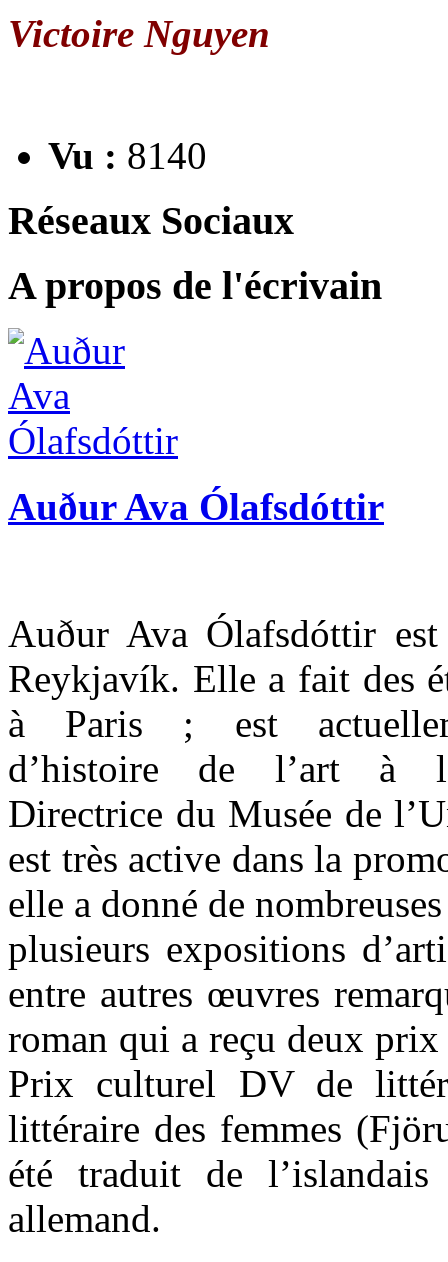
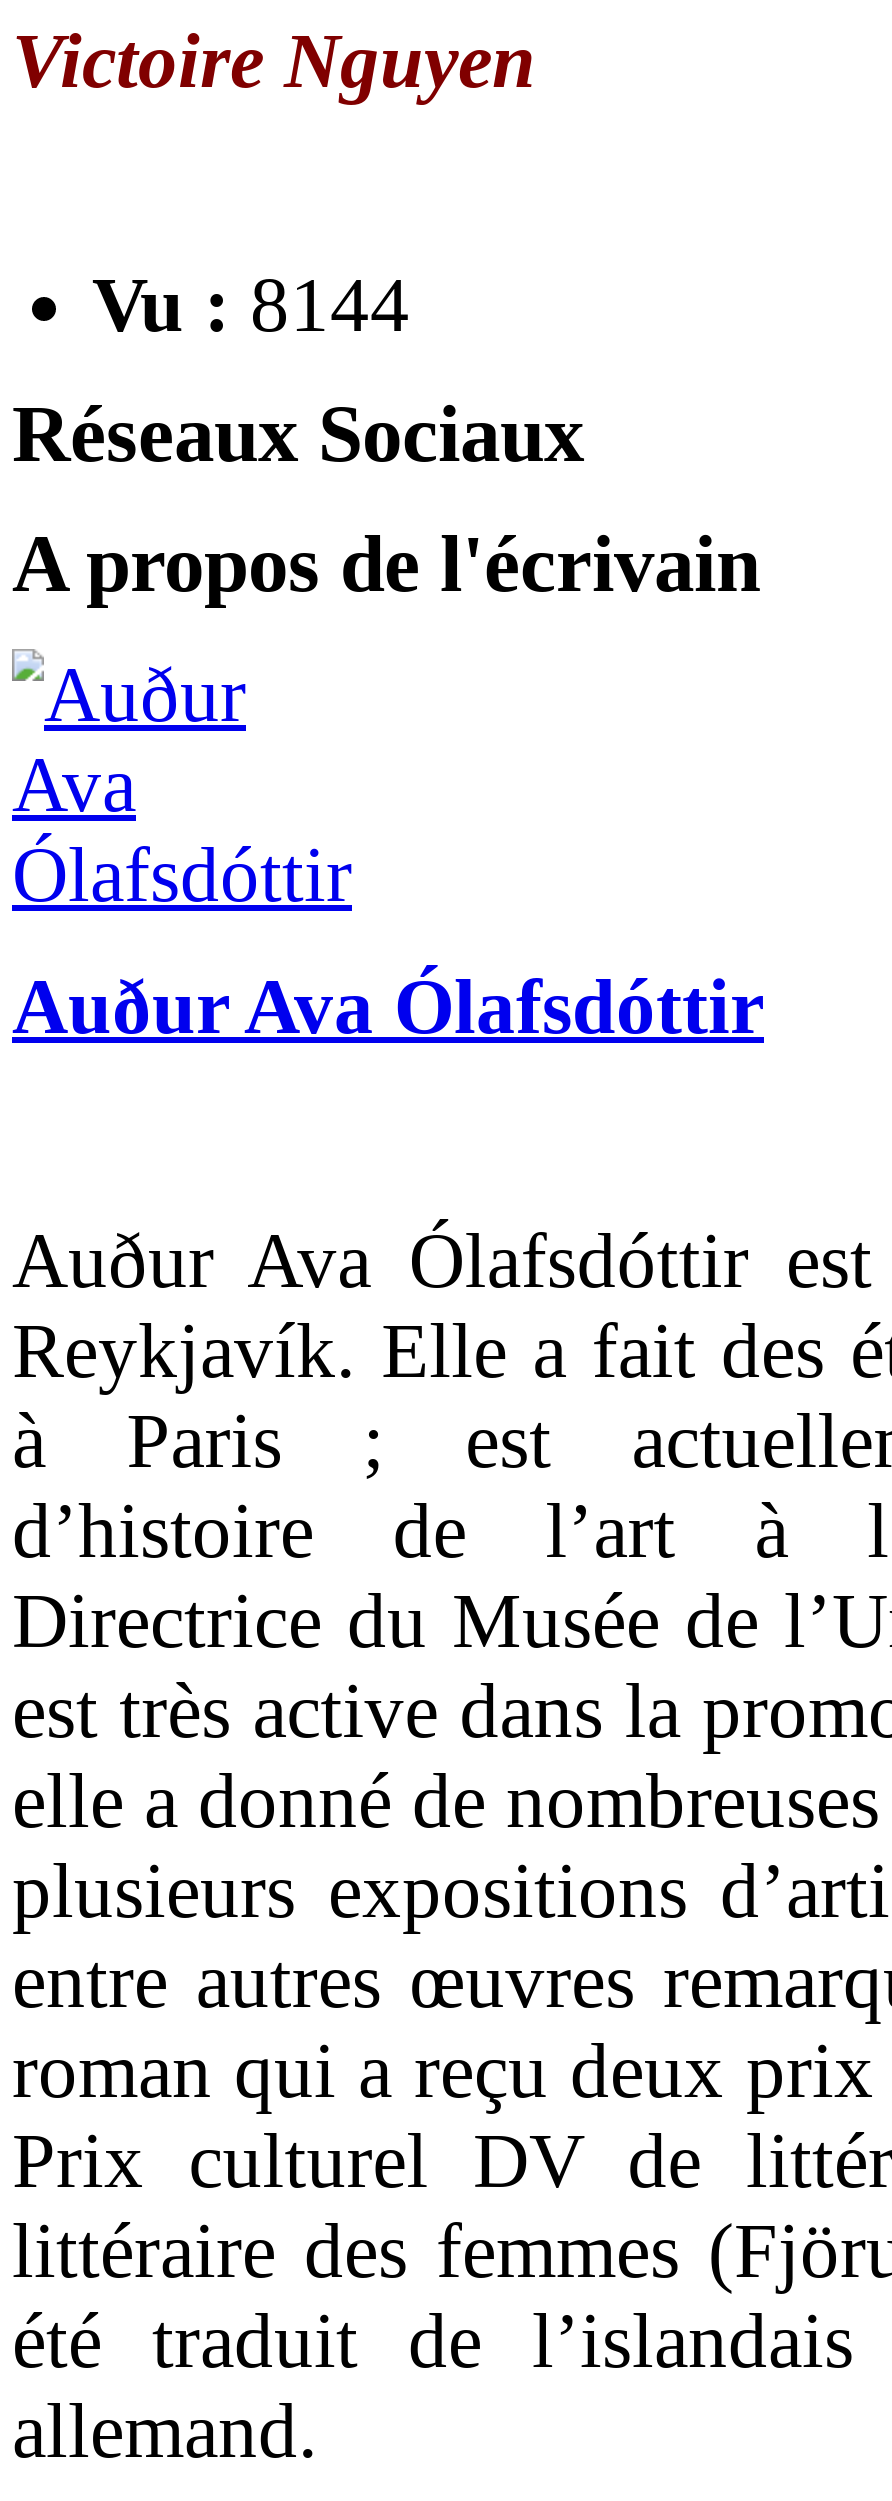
- Vu : 8140
+ Vu : 8144
